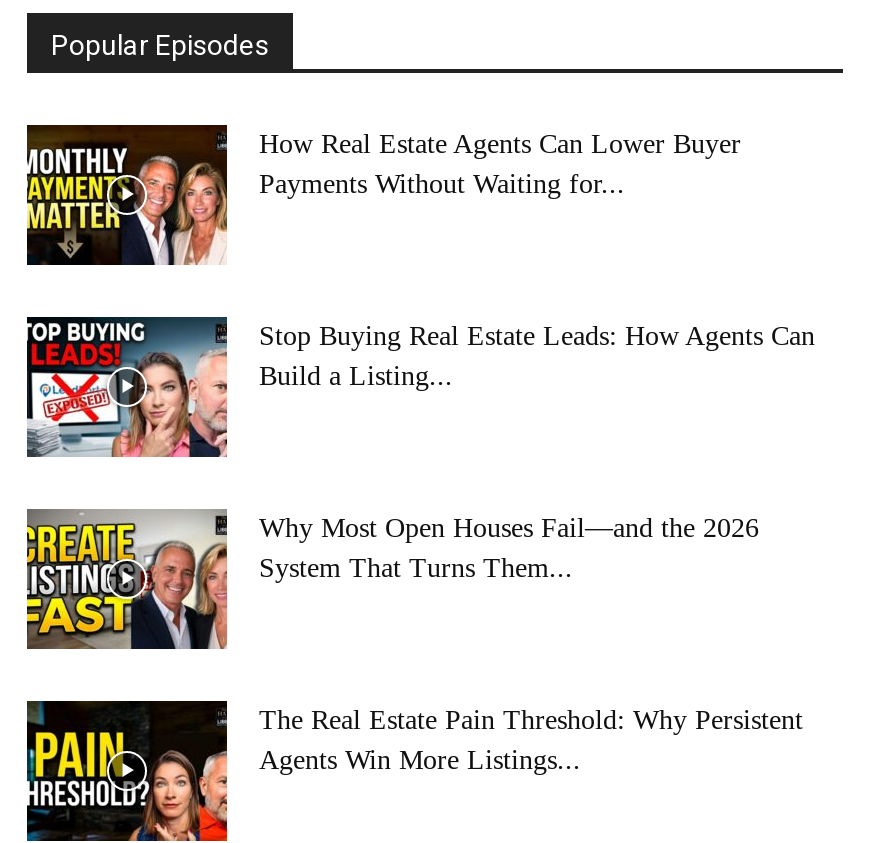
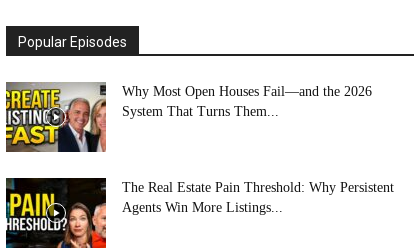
- [image]
- How Real Estate Agents Can Lower Buyer
- Payments Without Waiting for...

- [image]
- Stop Buying Real Estate Leads: How Agents Can
- Build a Listing...
